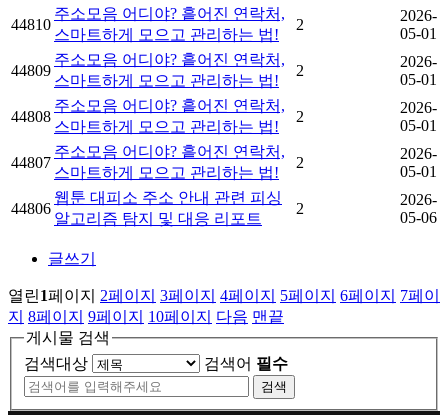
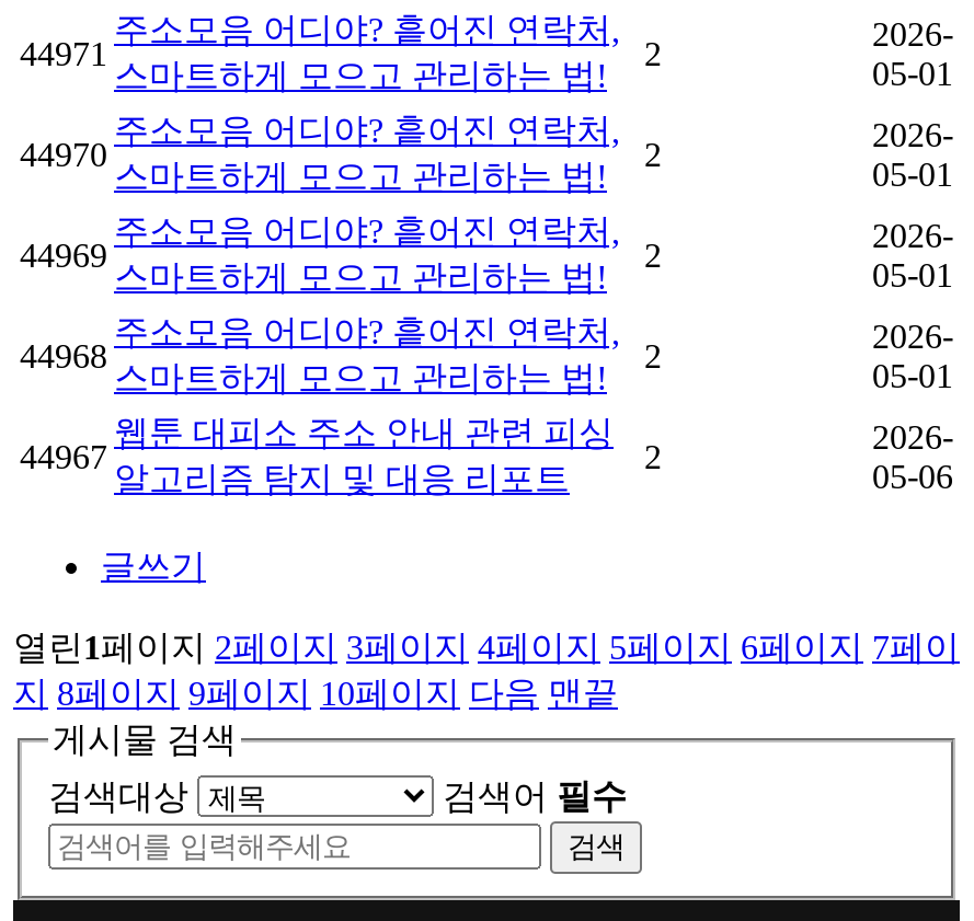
- 44810
+ 44971

- 44809
+ 44970

- 44808
+ 44969

- 44807
+ 44968

- 44806
+ 44967
